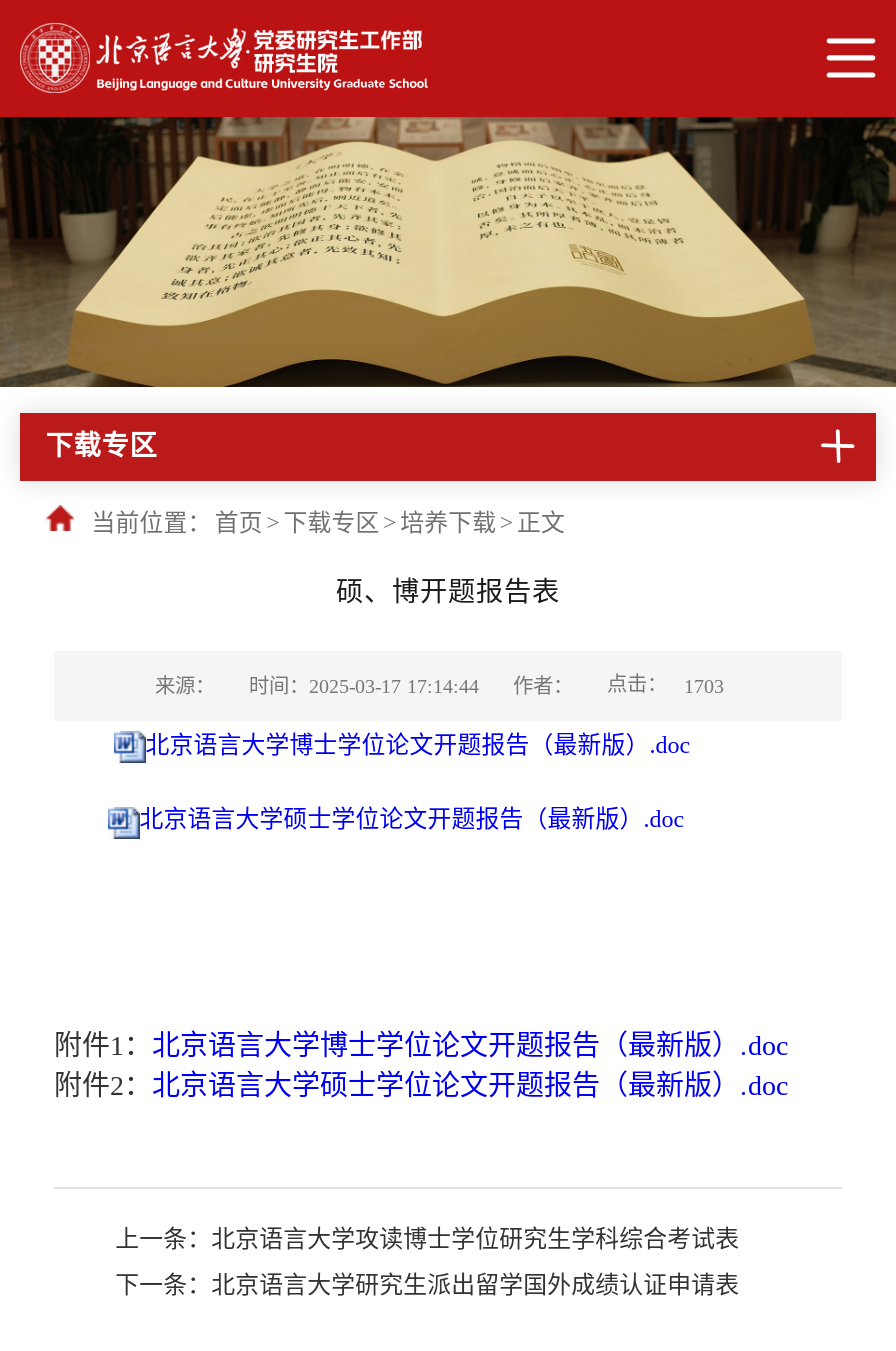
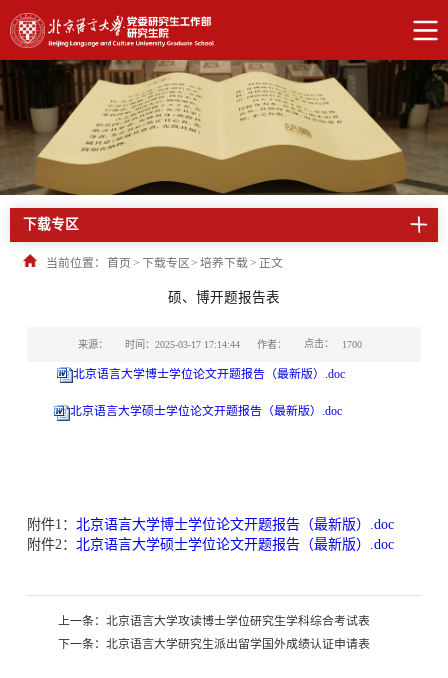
- 来源： 时间：2025-03-17 17:14:44 作者： 点击： 1703
+ 来源： 时间：2025-03-17 17:14:44 作者： 点击： 1700
